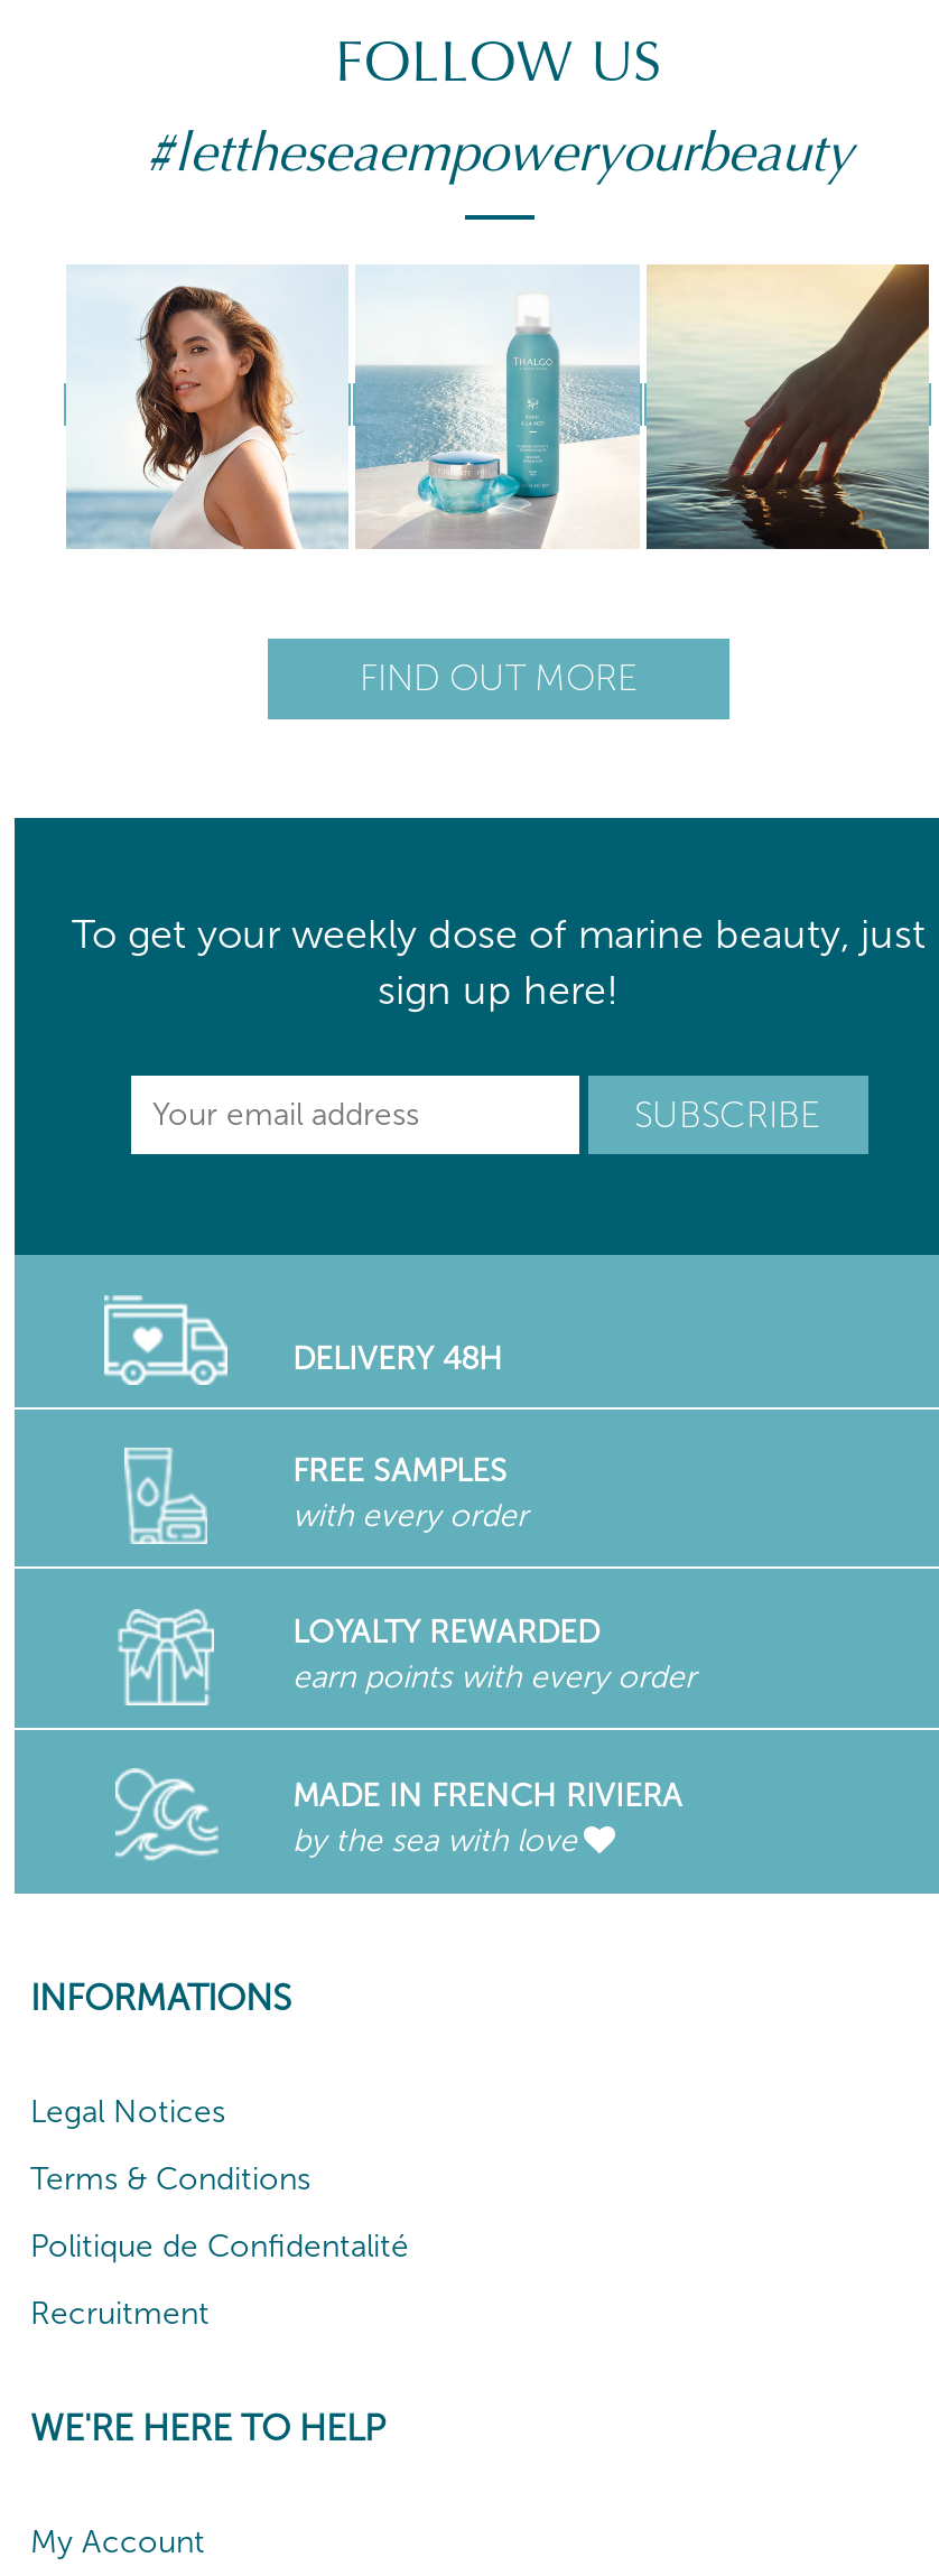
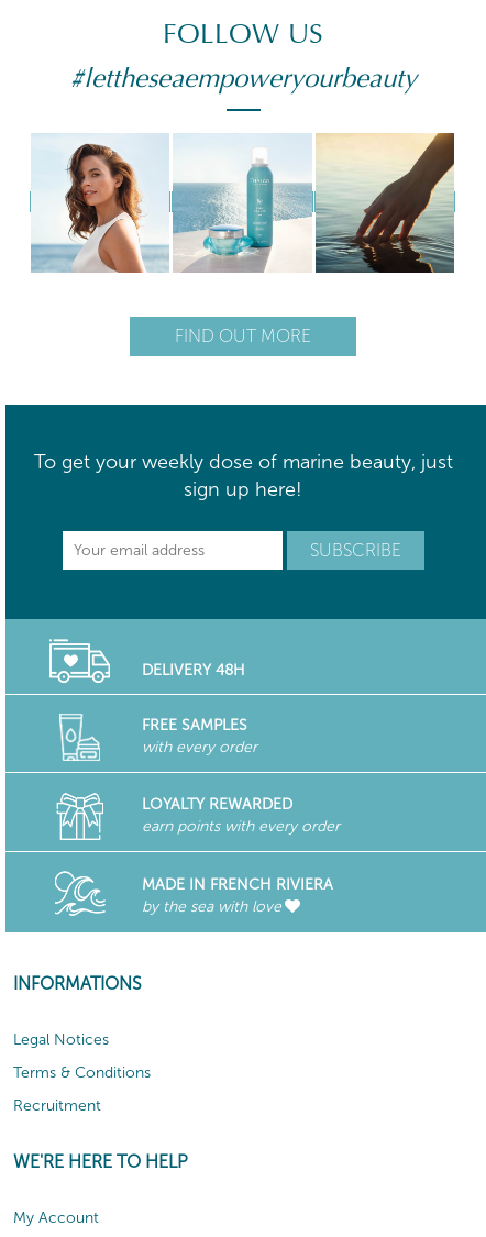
- Politique de Confidentalité
